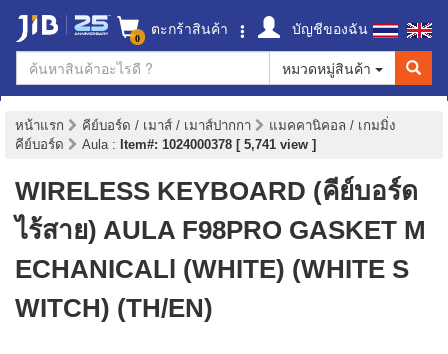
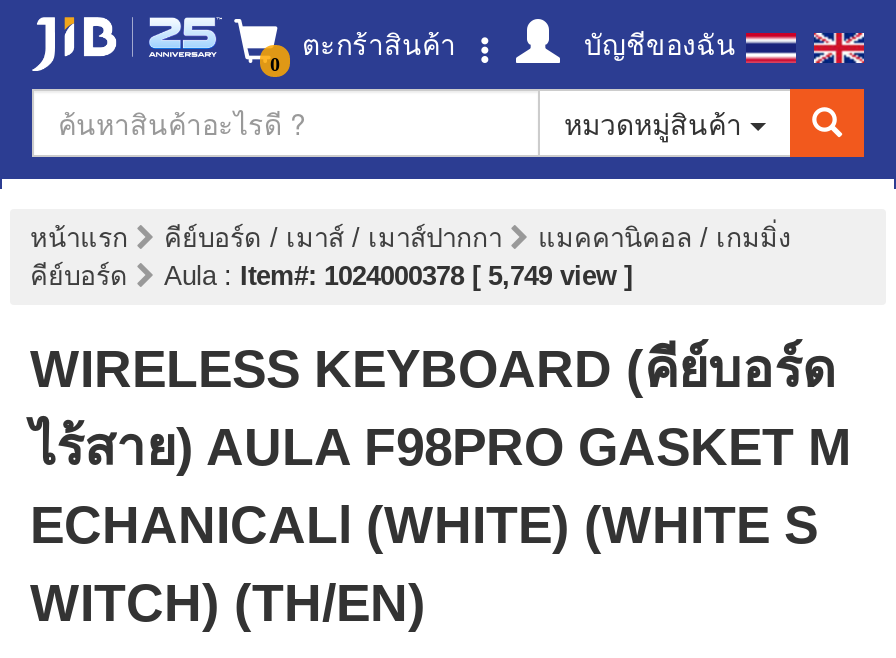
- Aula: Item#: 1024000378 [ 5,741 view ]
+ Aula: Item#: 1024000378 [ 5,749 view ]
